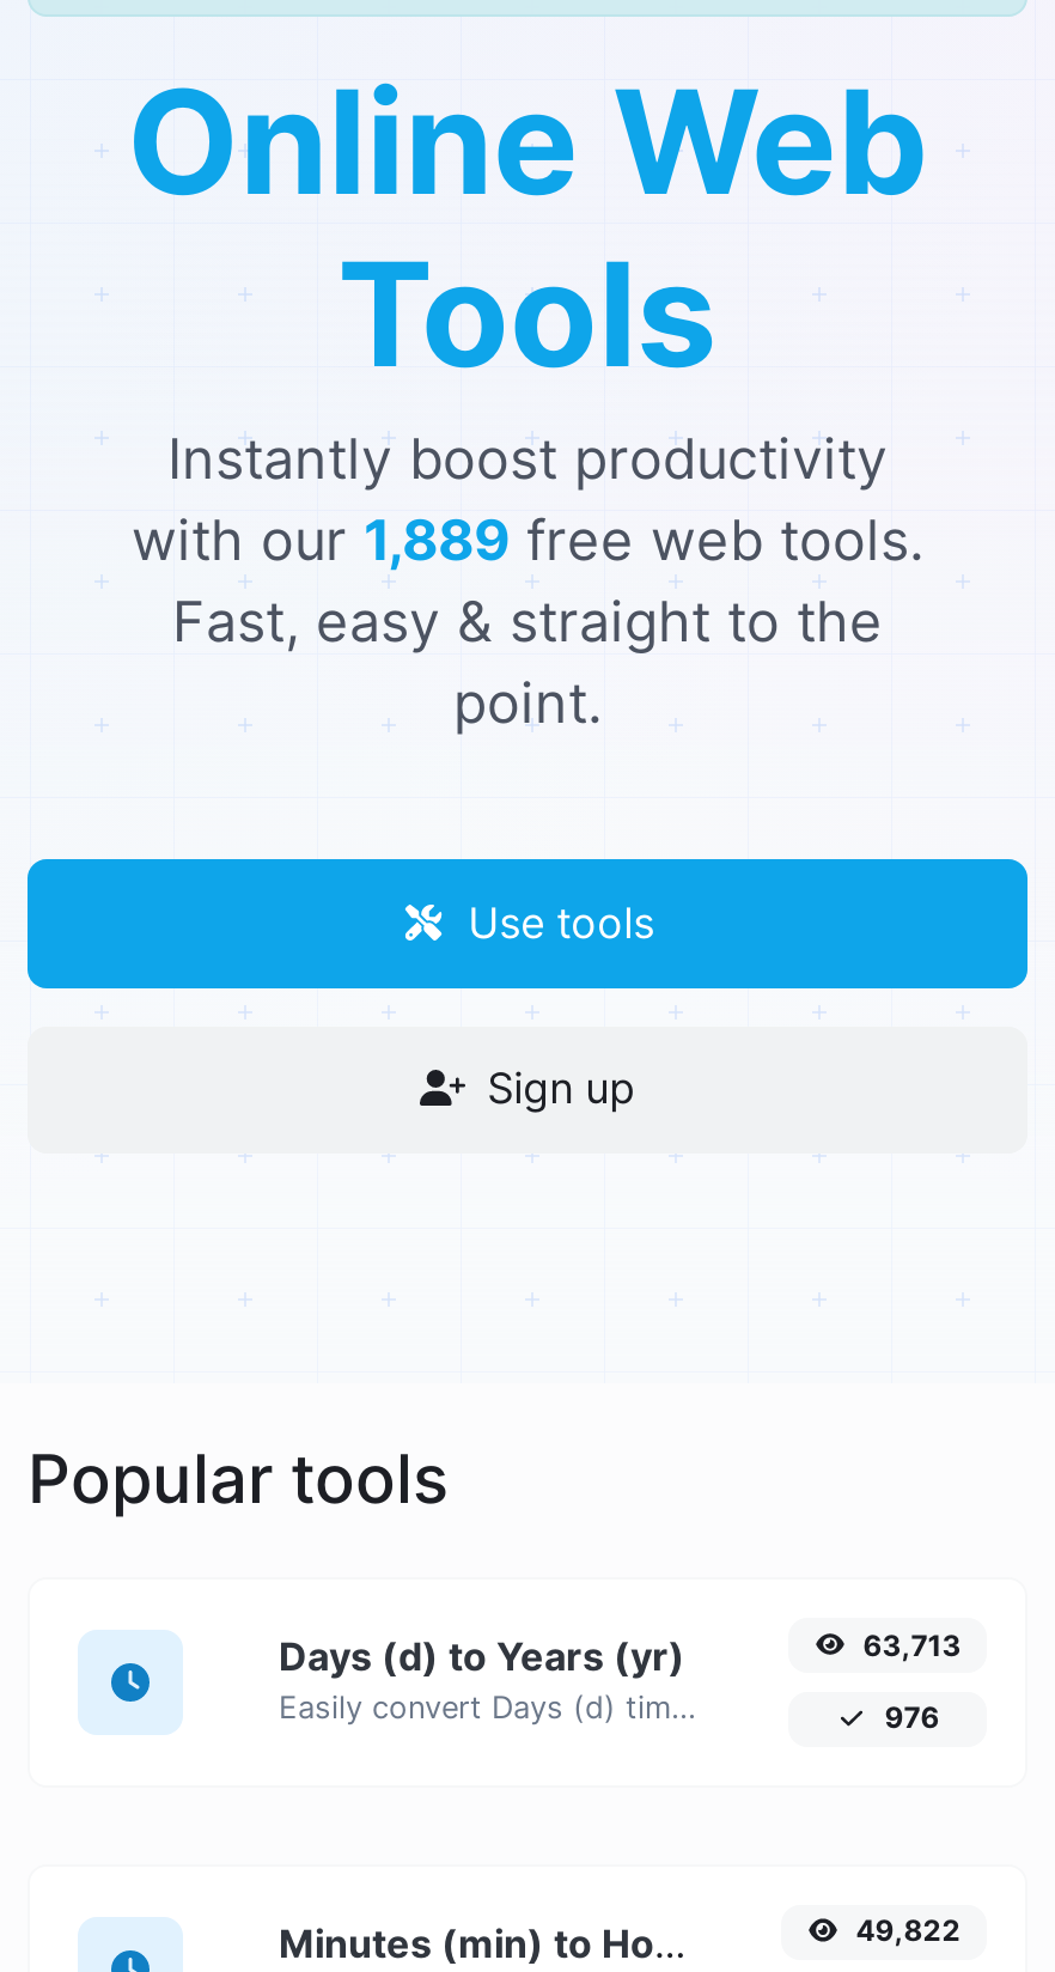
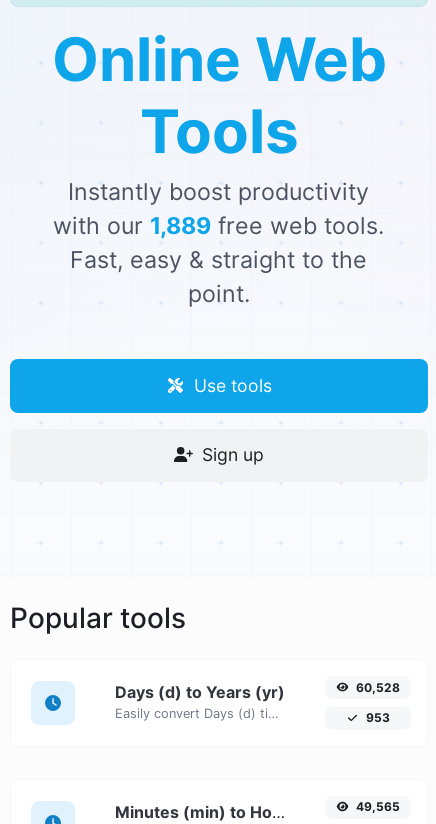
- 63,713
+ 60,528

- 976
+ 953

- 49,822
+ 49,565
